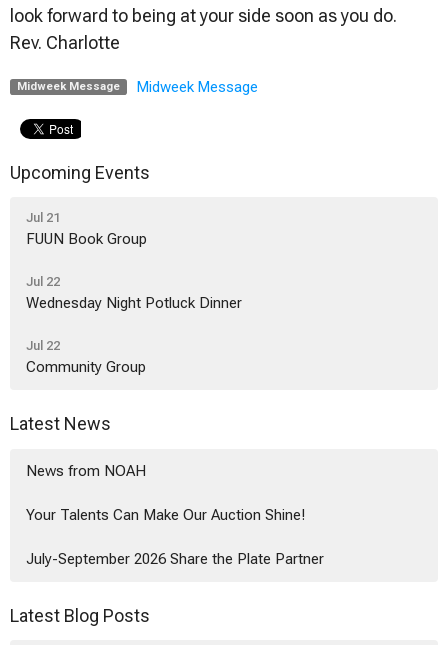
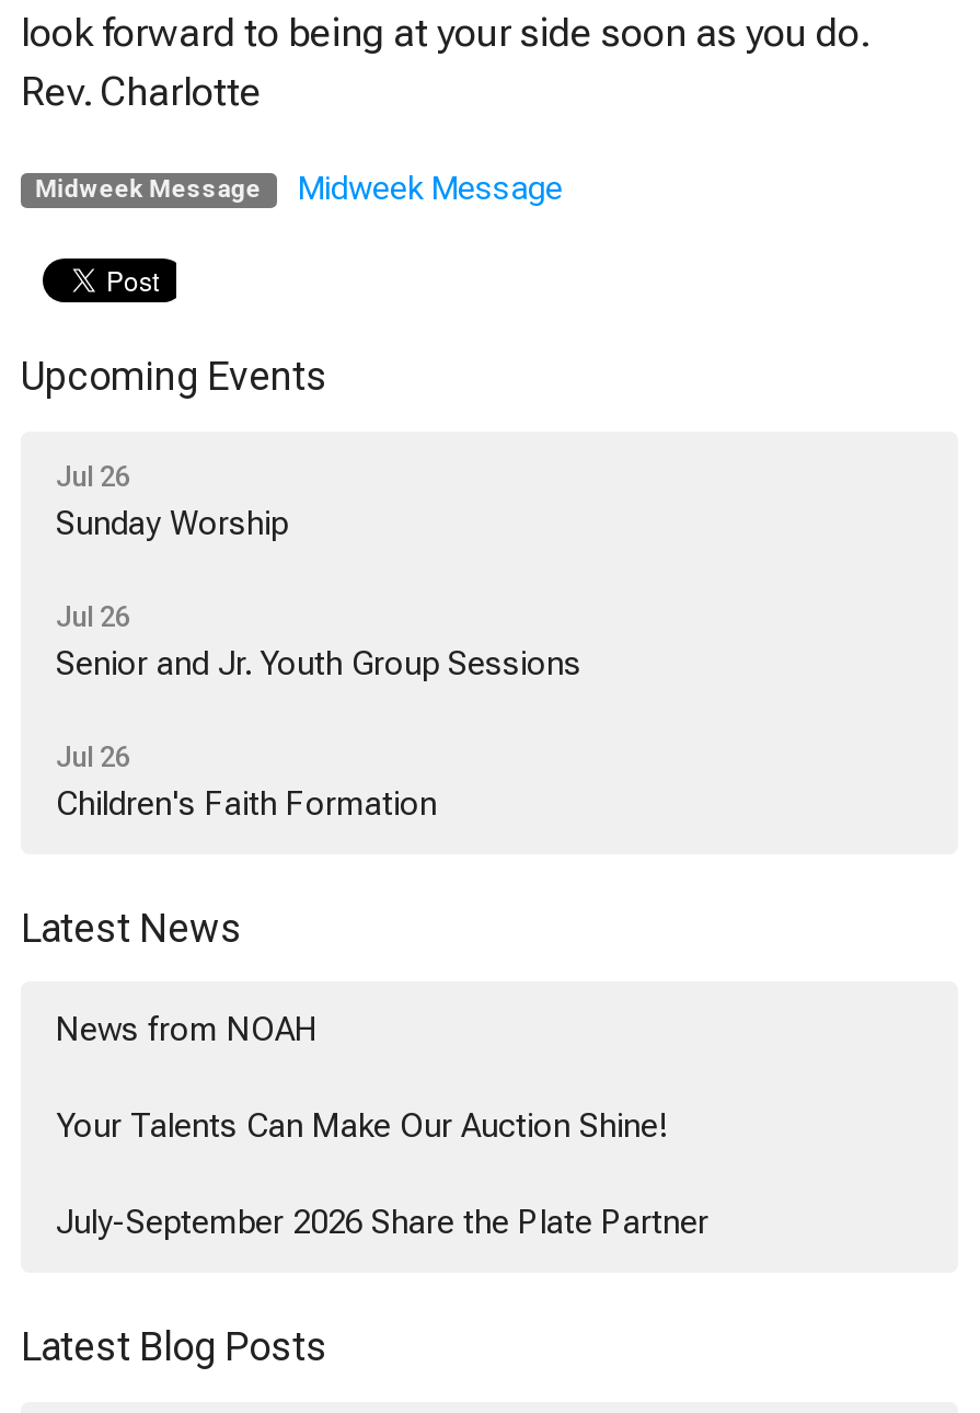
- Jul 21
- FUUN Book Group
+ Jul 26
+ Sunday Worship

- Jul 22
- Wednesday Night Potluck Dinner
+ Jul 26
+ Senior and Jr. Youth Group Sessions

- Jul 22
- Community Group
+ Jul 26
+ Children's Faith Formation
